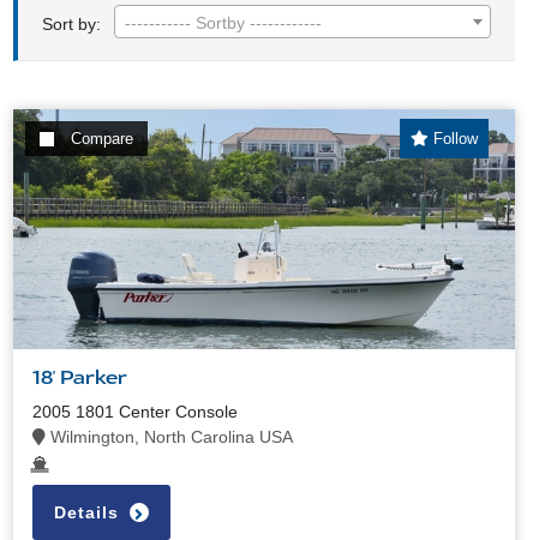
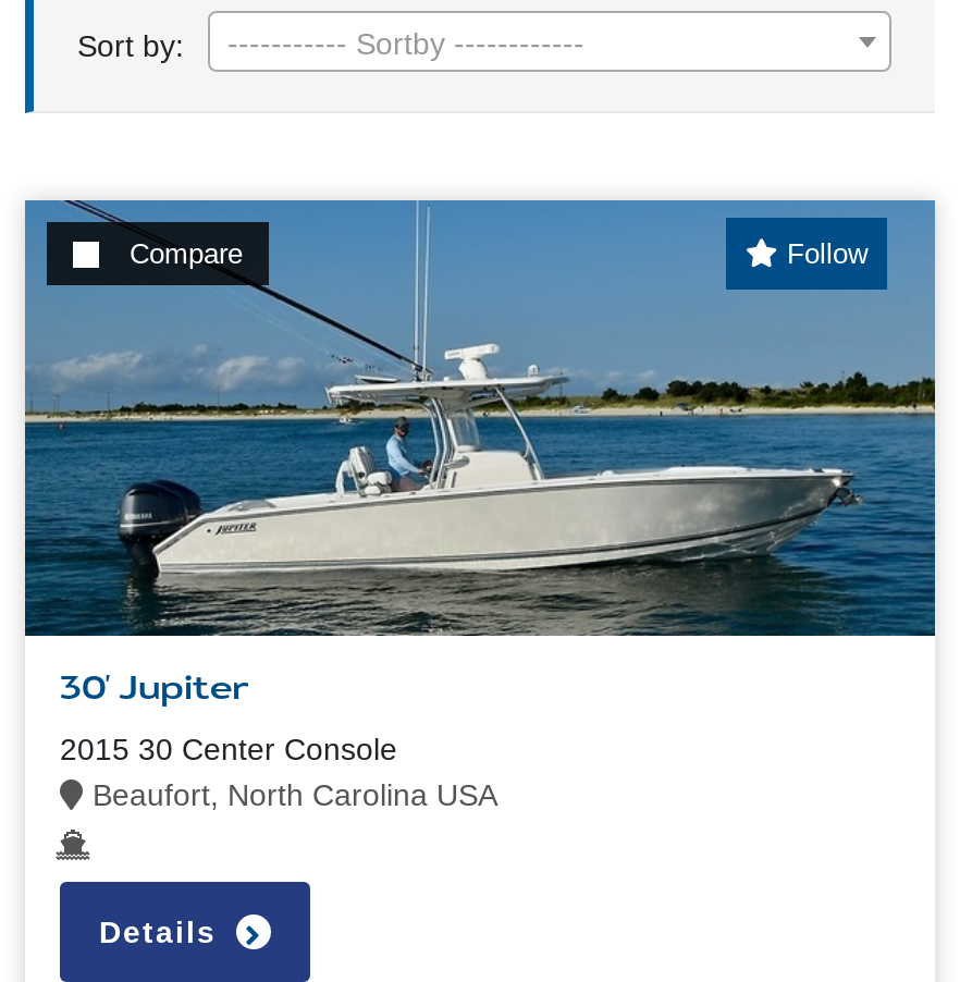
- [image]
- 18' Parker
+ [image]
+ 30' Jupiter

- 2005 1801 Center Console
- Wilmington, North Carolina USA
+ 2015 30 Center Console
+ Beaufort, North Carolina USA
